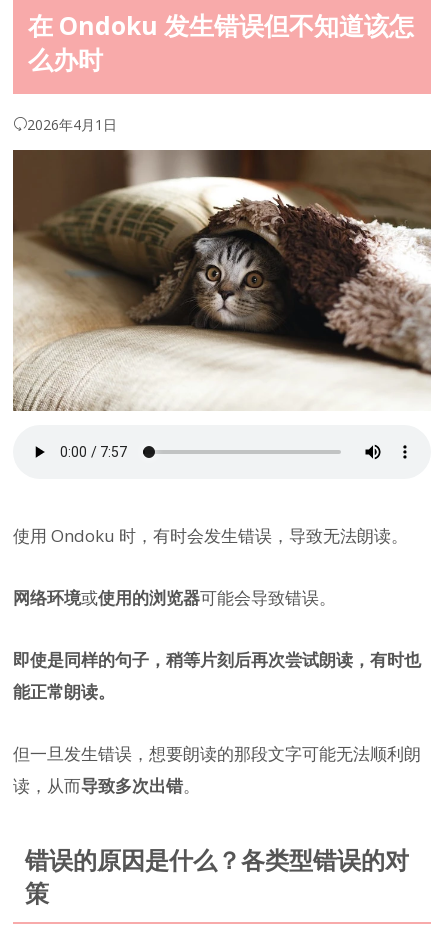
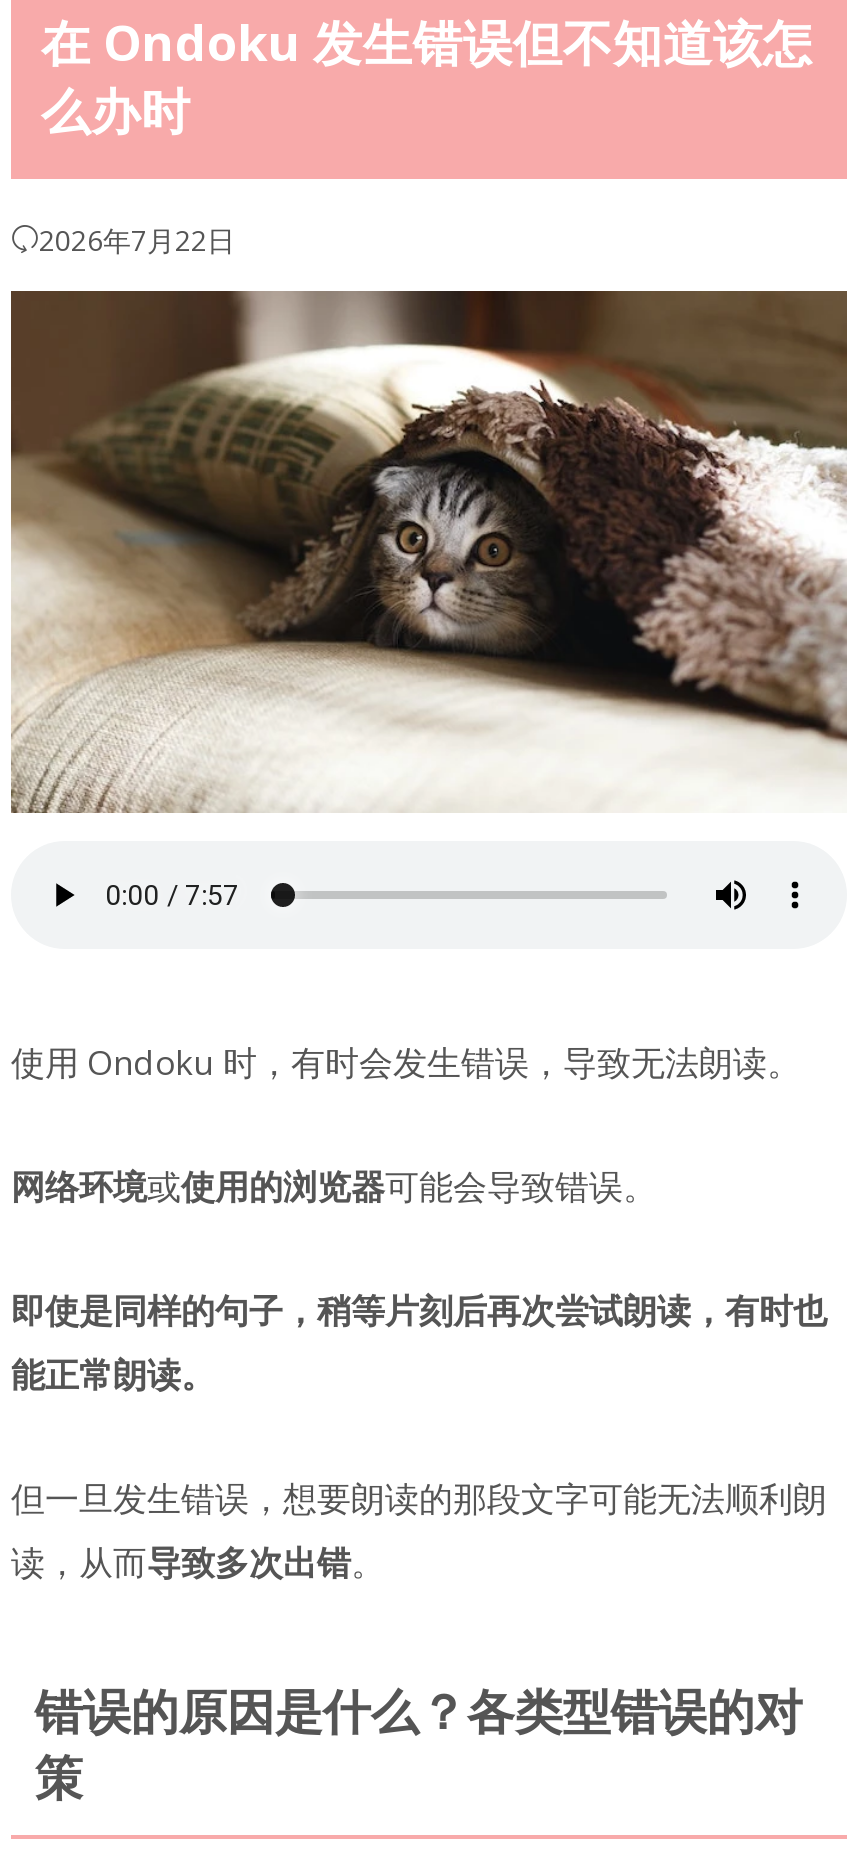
- 2026年4月1日
+ 2026年7月22日
